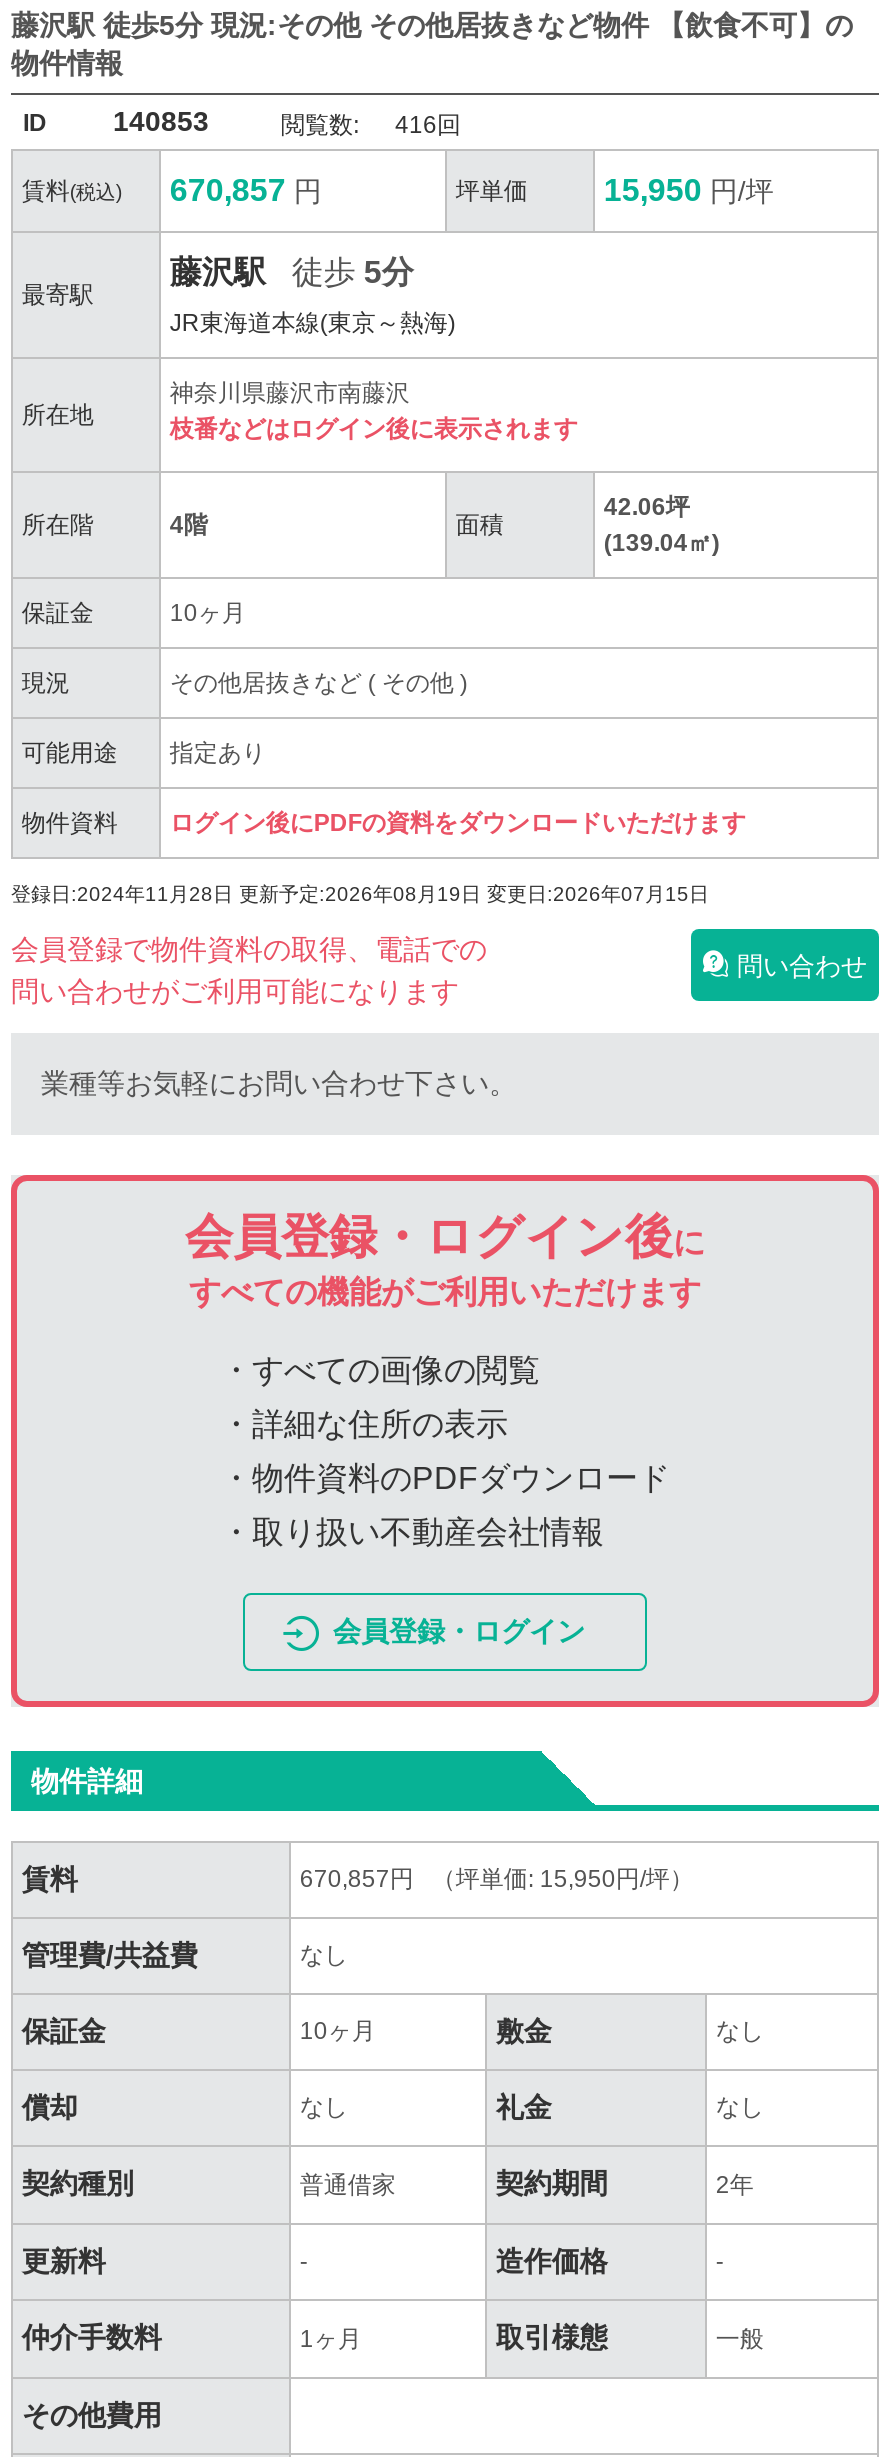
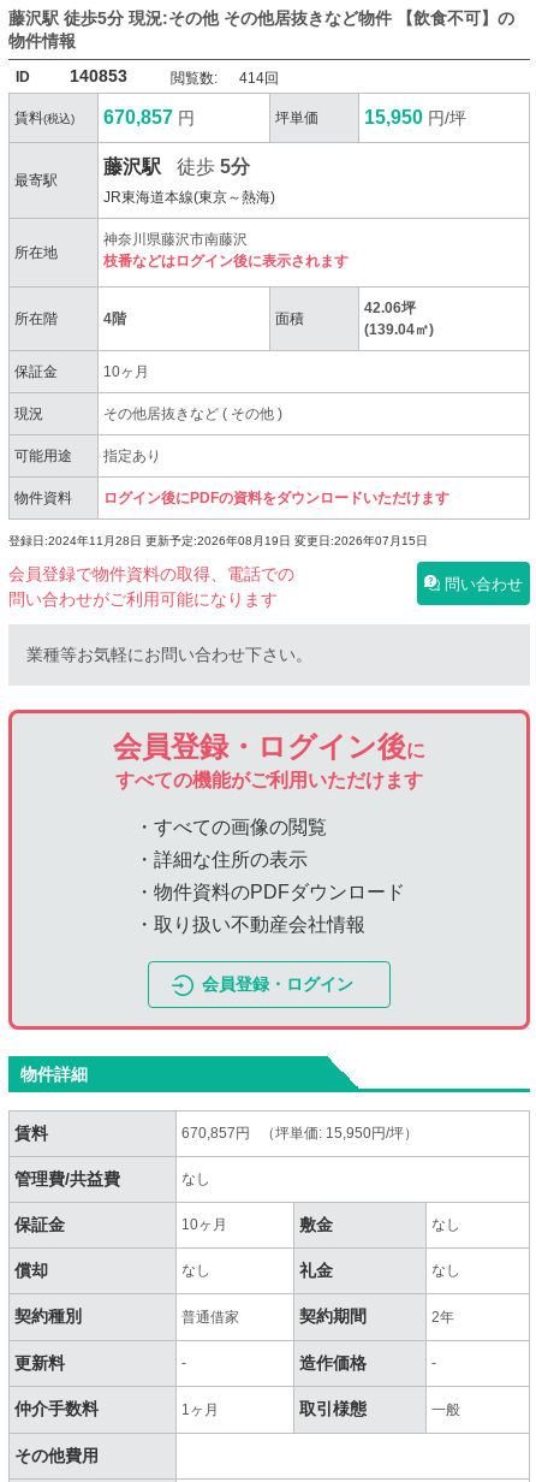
- 閲覧数: 416回
+ 閲覧数: 414回
